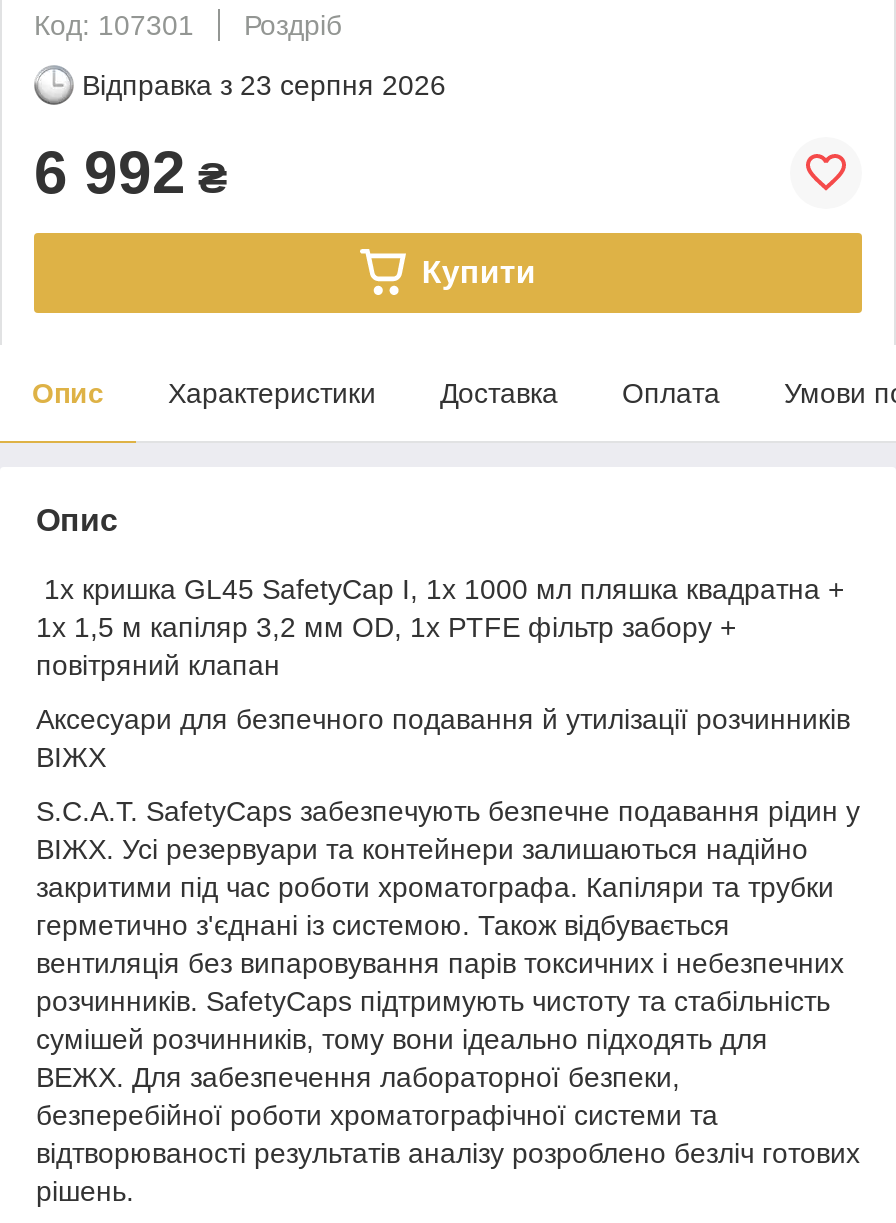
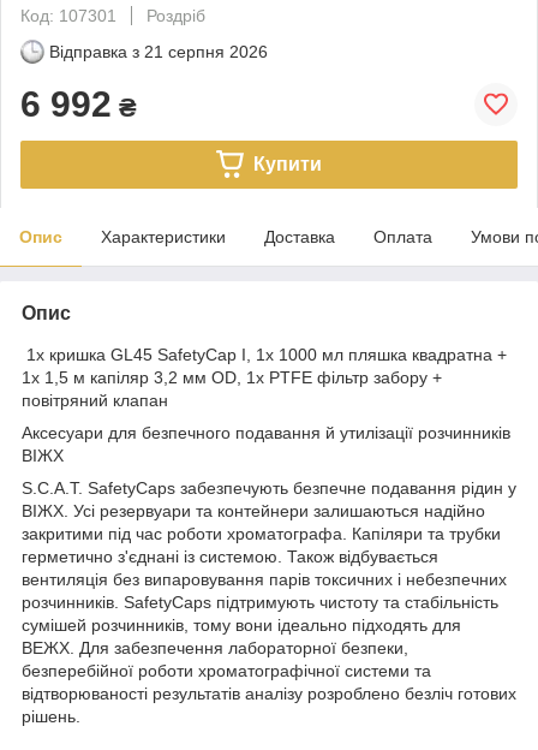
- Відправка з 23 серпня 2026
+ Відправка з 21 серпня 2026
